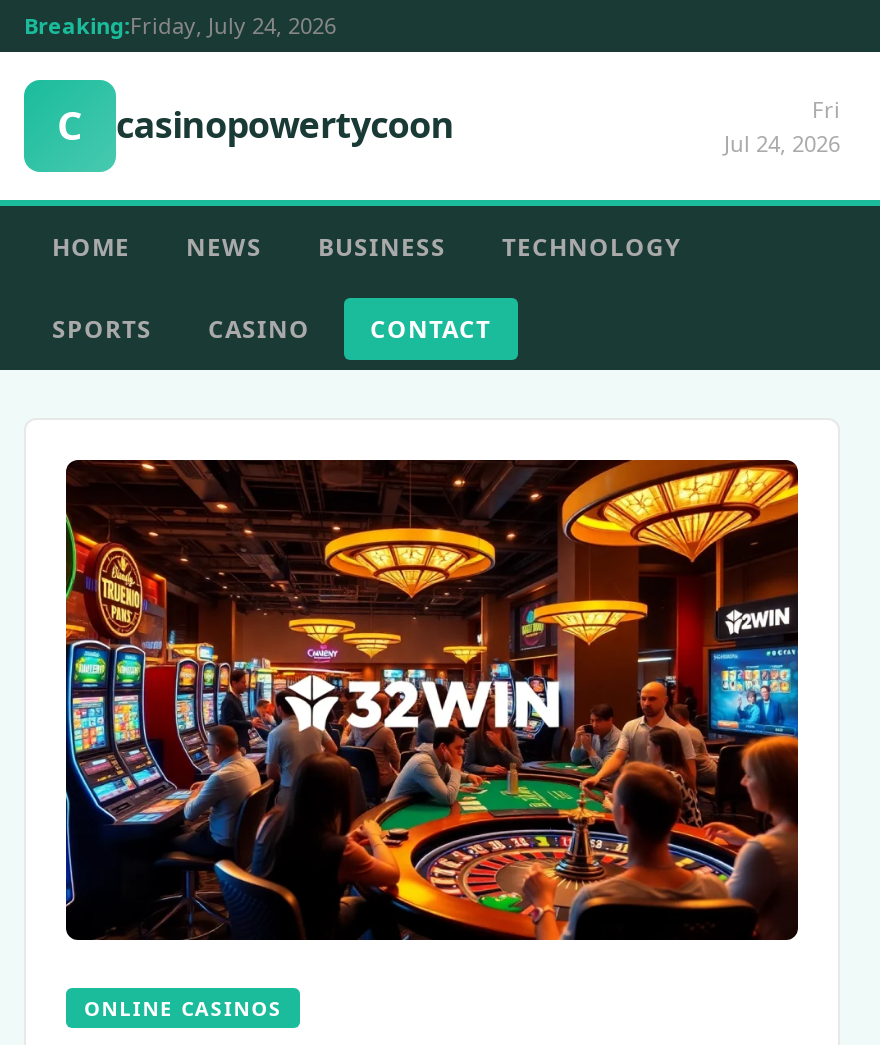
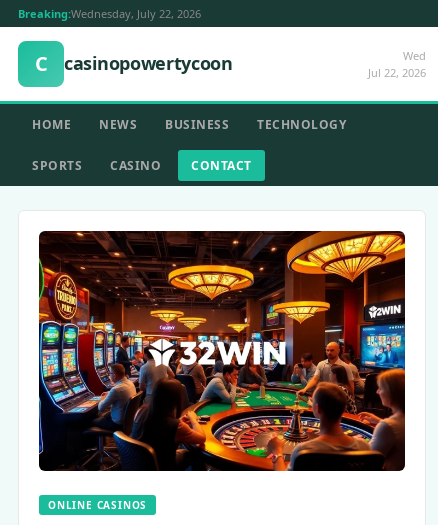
- Breaking:Friday, July 24, 2026
+ Breaking:Wednesday, July 22, 2026

- Fri
- Jul 24, 2026
+ Wed
+ Jul 22, 2026
